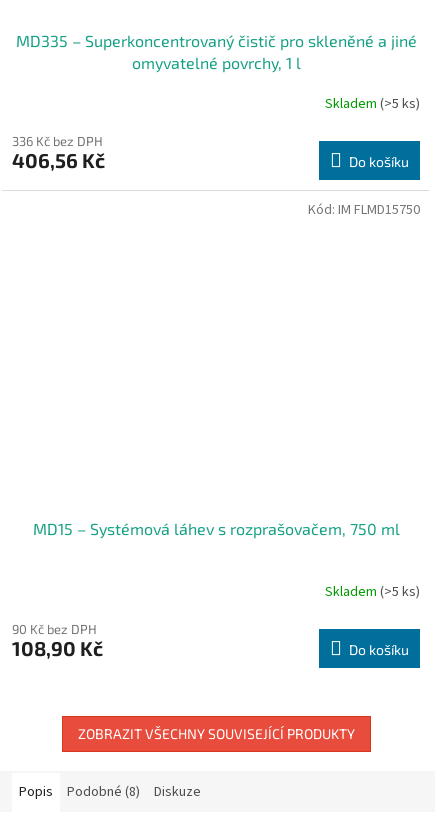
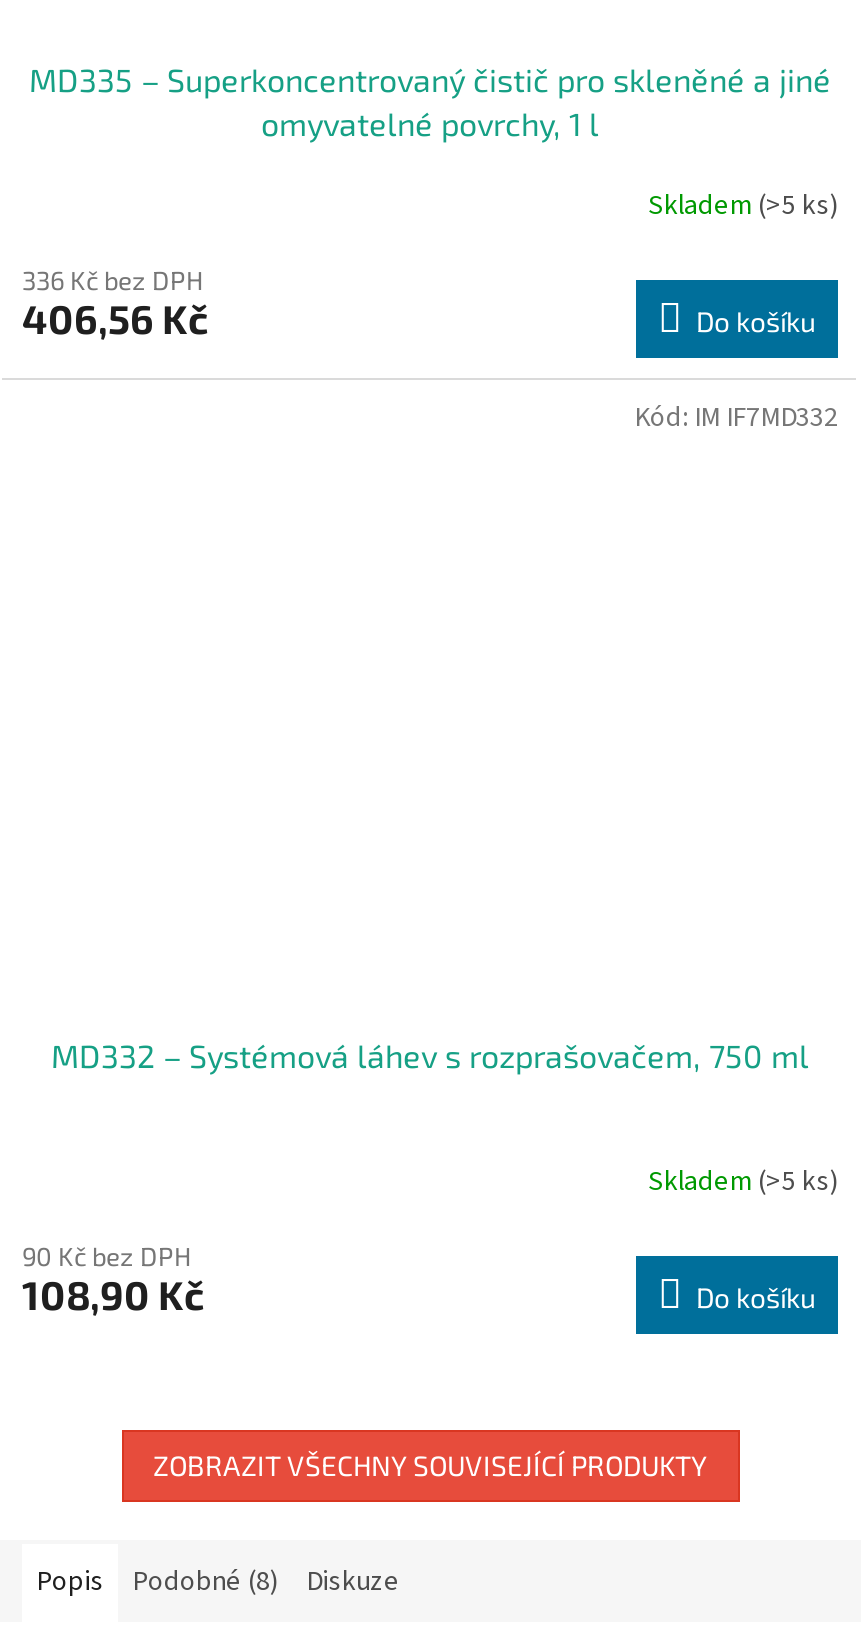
- Kód: IM FLMD15750
+ Kód: IM IF7MD332

- MD15 – Systémová láhev s rozprašovačem, 750 ml
+ MD332 – Systémová láhev s rozprašovačem, 750 ml
